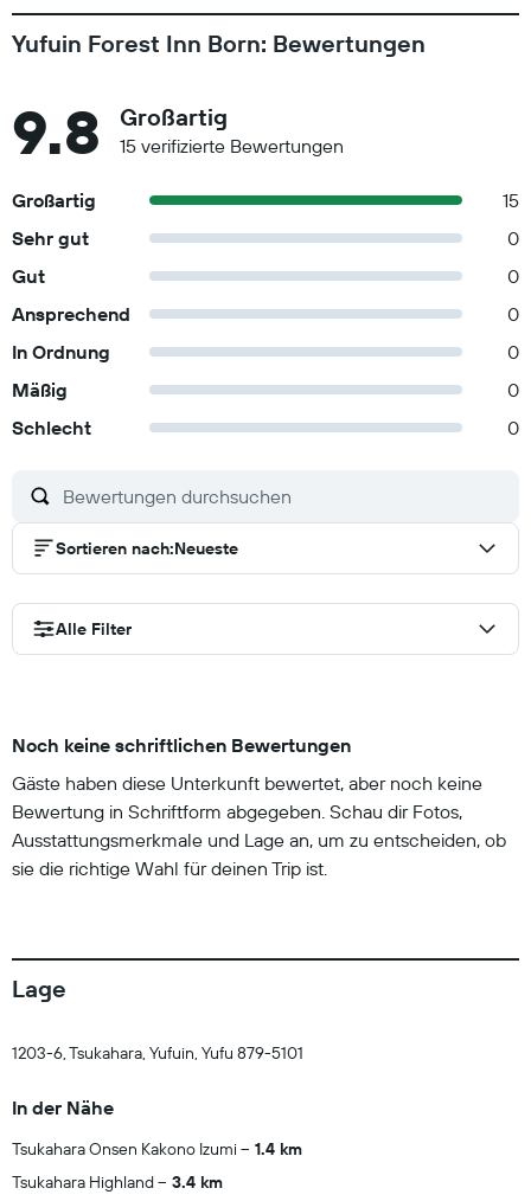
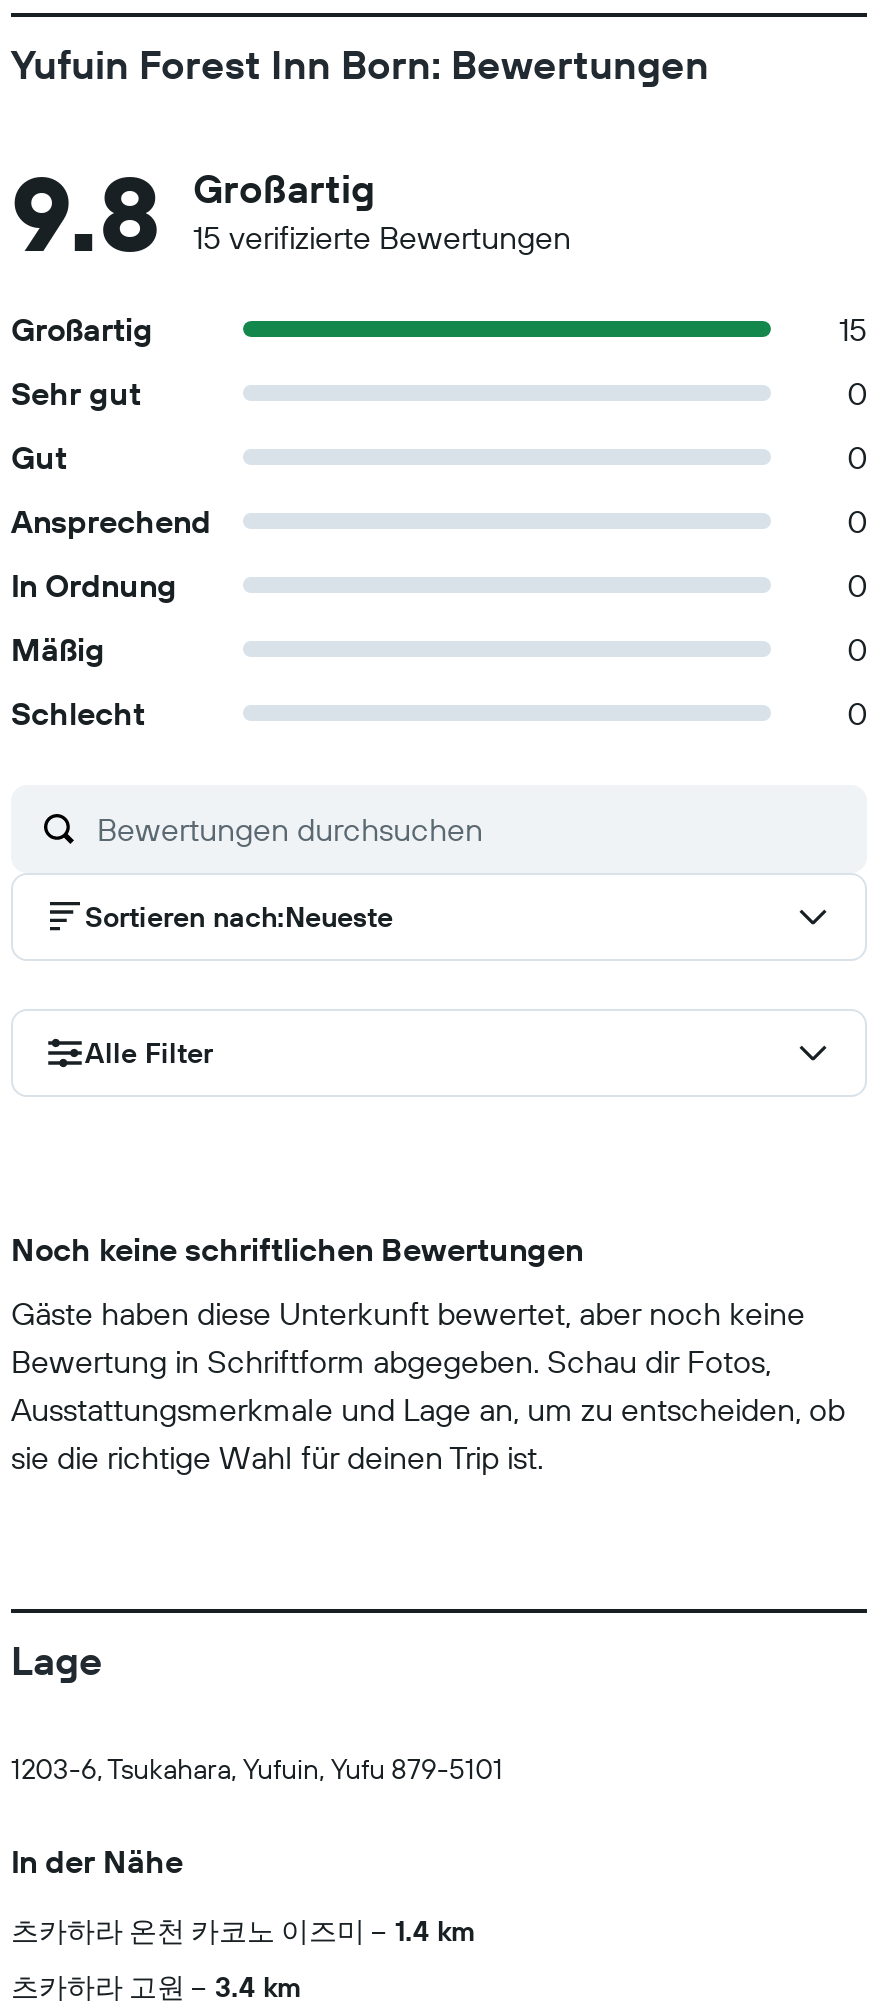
- Tsukahara Onsen Kakono Izumi
+ 츠카하라 온천 카코노 이즈미

- Tsukahara Highland
+ 츠카하라 고원
